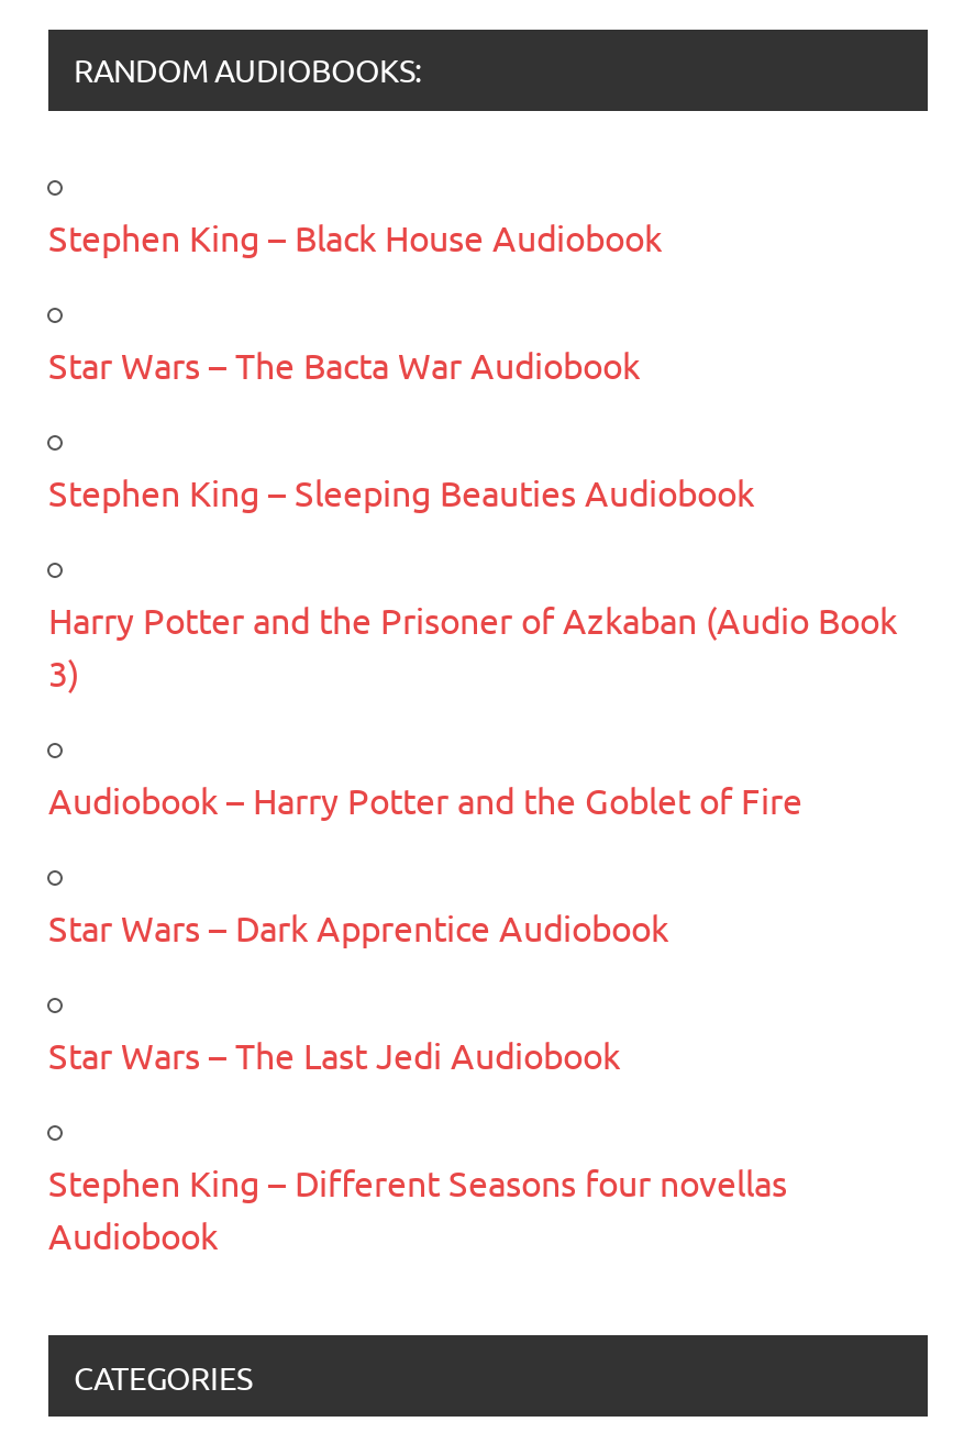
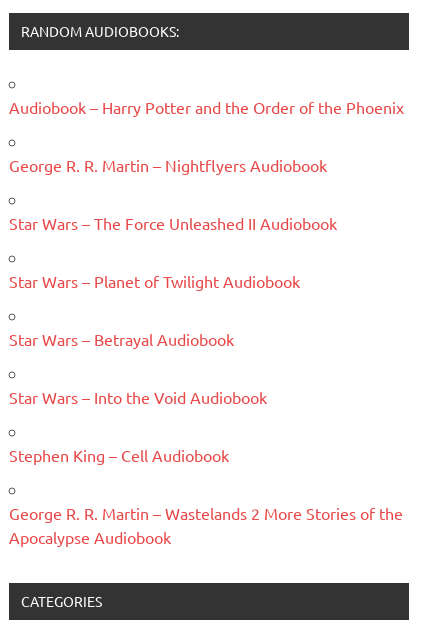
- Stephen King – Black House Audiobook
+ Audiobook – Harry Potter and the Order of the Phoenix

- Star Wars – The Bacta War Audiobook
+ George R. R. Martin – Nightflyers Audiobook

- Stephen King – Sleeping Beauties Audiobook
+ Star Wars – The Force Unleashed II Audiobook

- Harry Potter and the Prisoner of Azkaban (Audio Book
- 3)
+ Star Wars – Planet of Twilight Audiobook

- Audiobook – Harry Potter and the Goblet of Fire
+ Star Wars – Betrayal Audiobook

- Star Wars – Dark Apprentice Audiobook
+ Star Wars – Into the Void Audiobook

- Star Wars – The Last Jedi Audiobook
+ Stephen King – Cell Audiobook

- Stephen King – Different Seasons four novellas
- Audiobook
+ George R. R. Martin – Wastelands 2 More Stories of the
+ Apocalypse Audiobook
